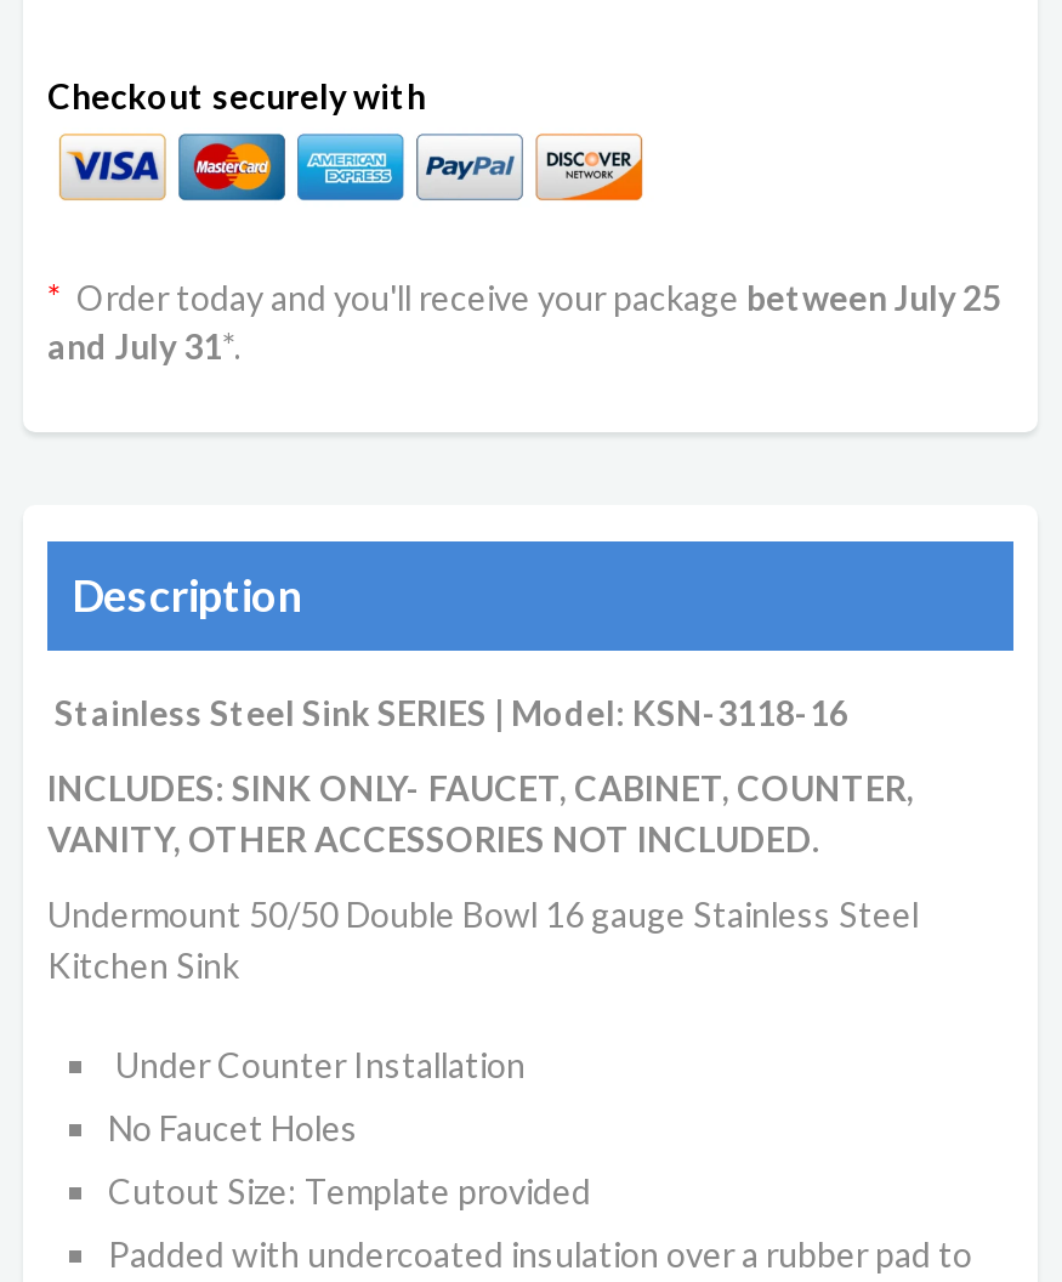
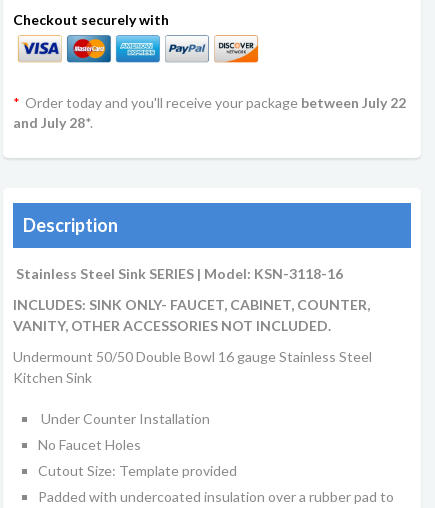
- * Order today and you'll receive your package between July 25
+ * Order today and you'll receive your package between July 22

- and July 31*.
+ and July 28*.
